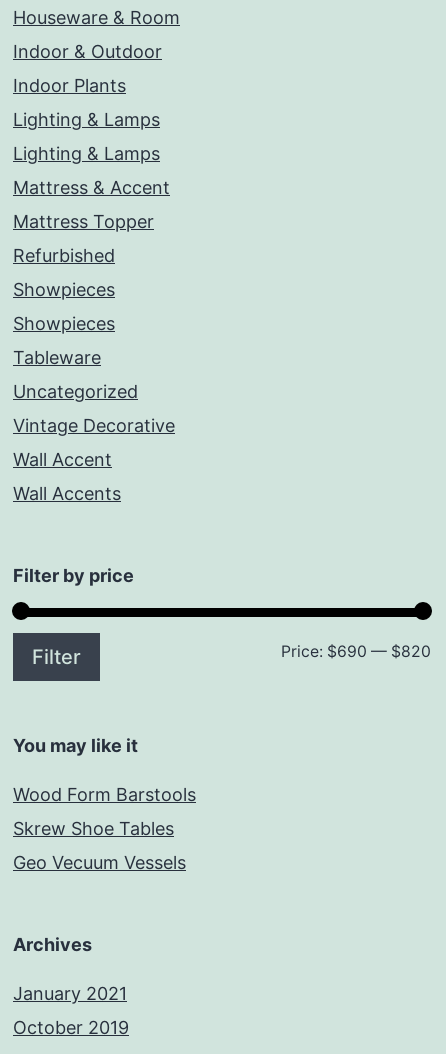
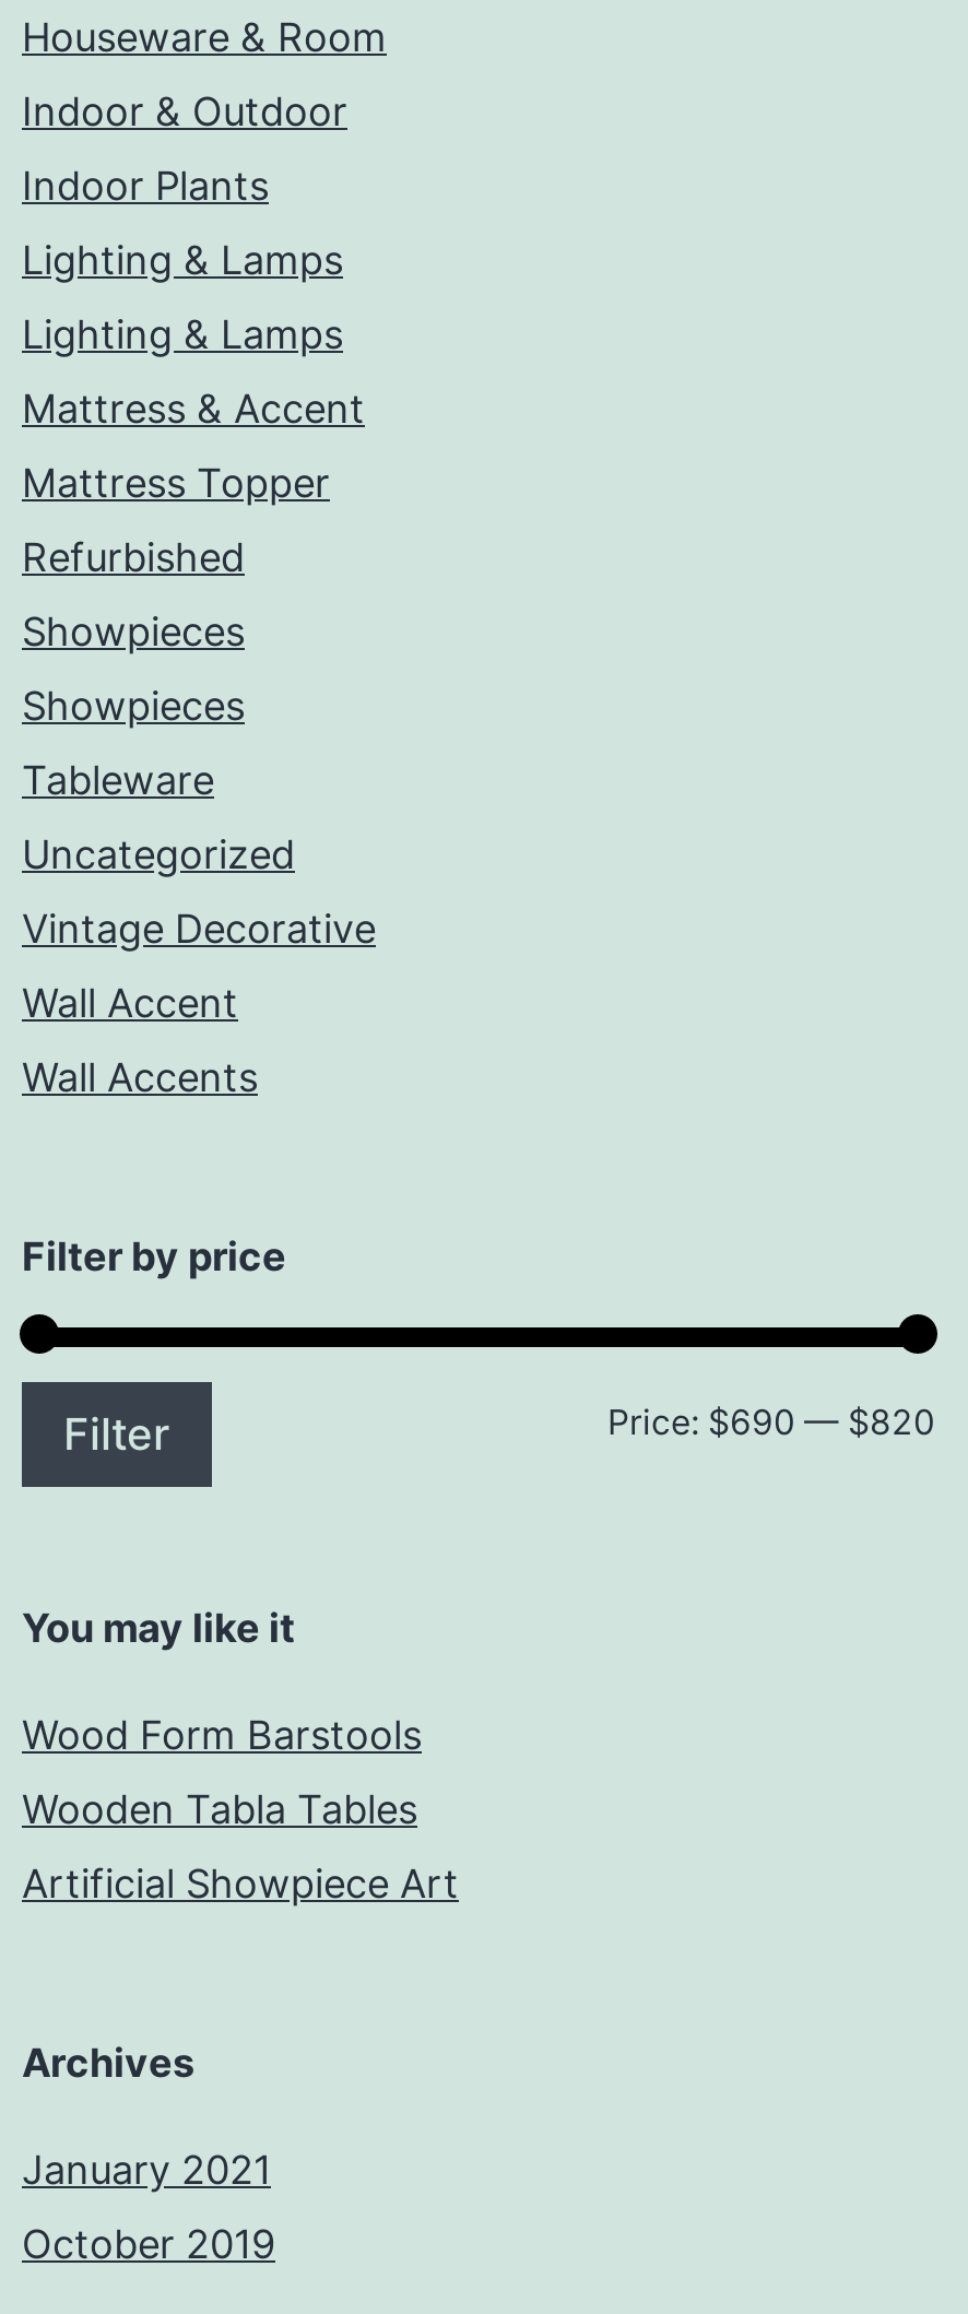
- Skrew Shoe Tables
+ Wooden Tabla Tables

- Geo Vecuum Vessels
+ Artificial Showpiece Art
